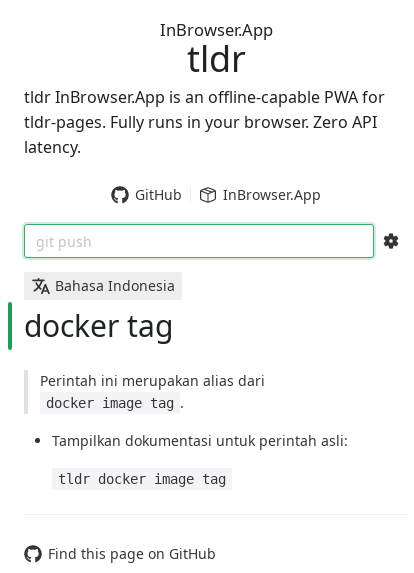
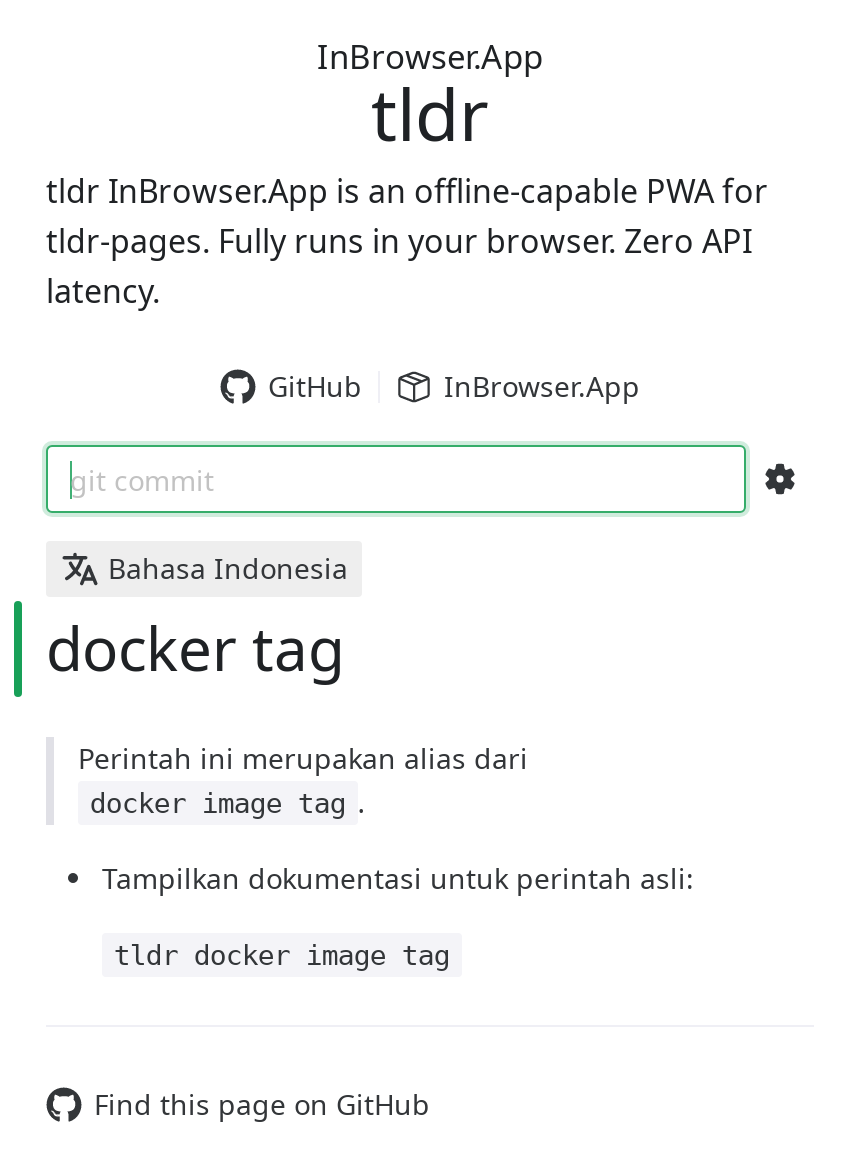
- git push
+ git commit
